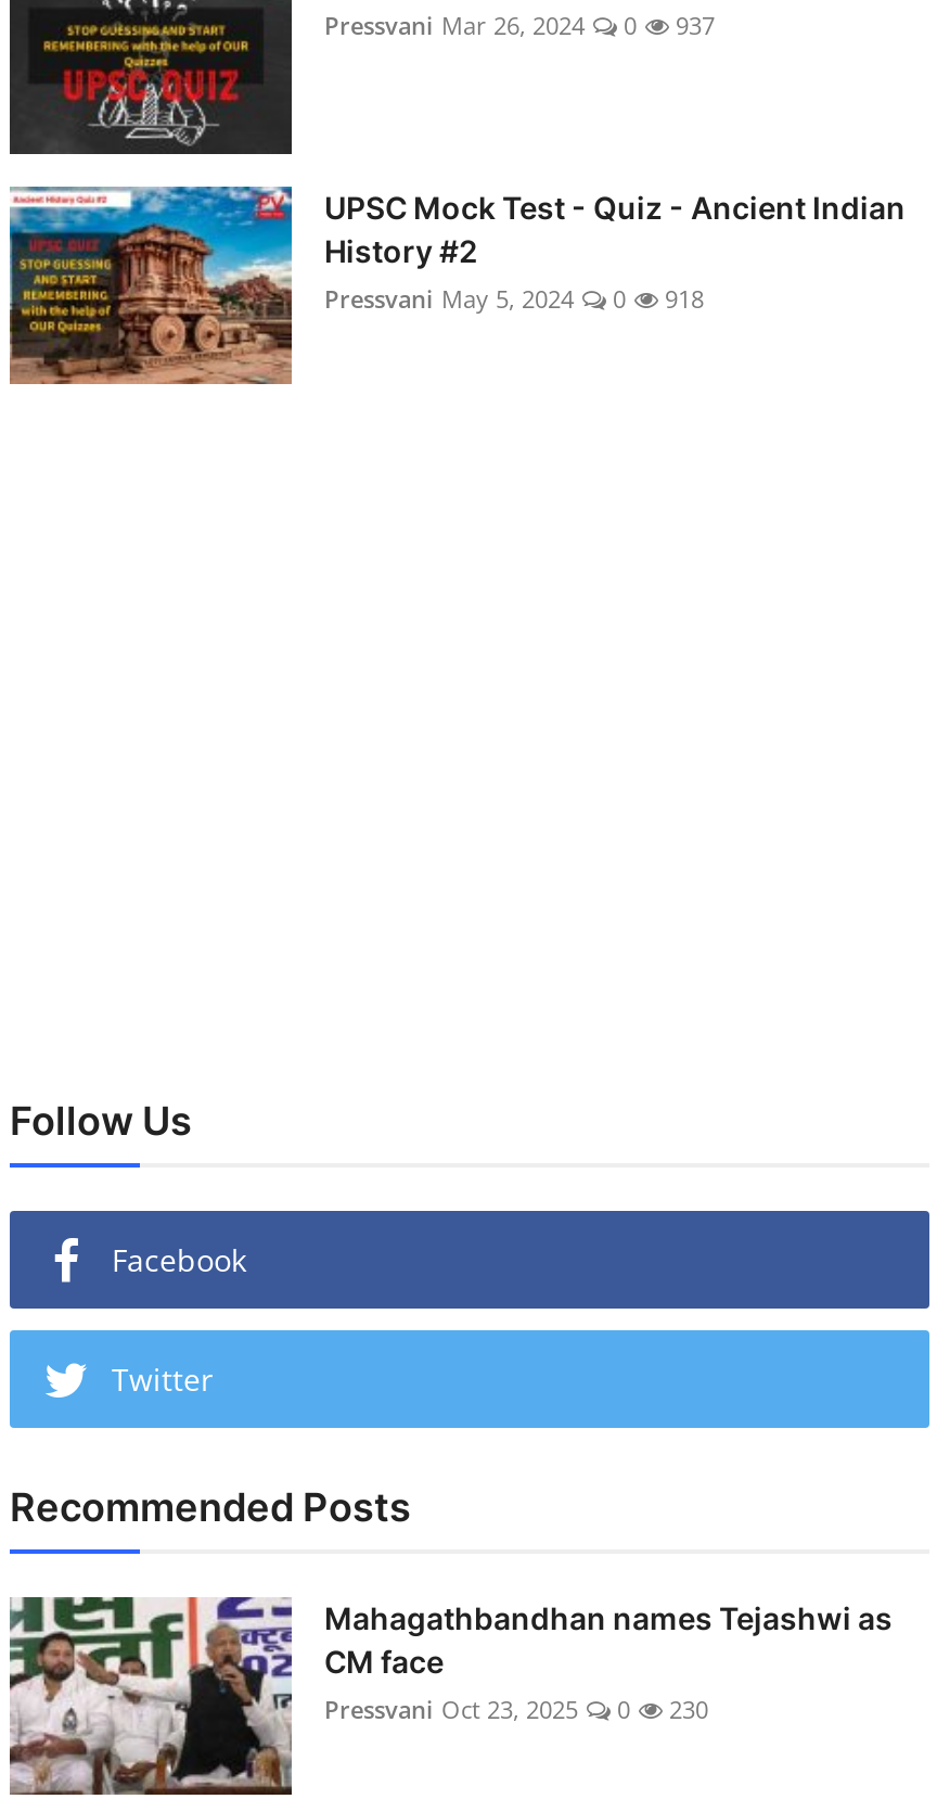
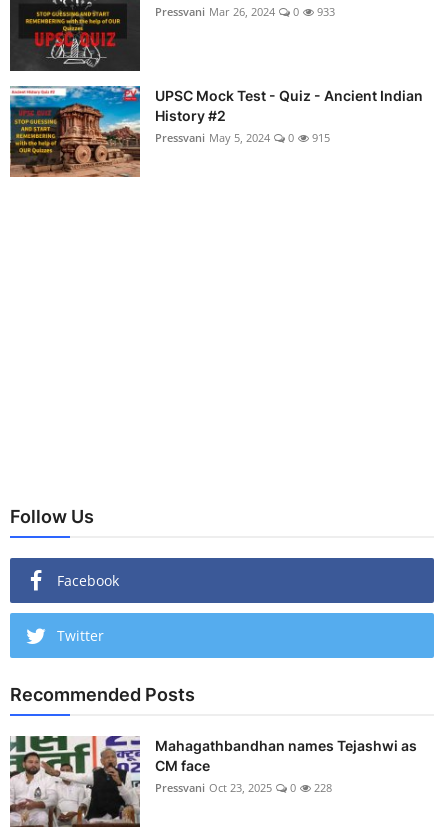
- Pressvani Mar 26, 2024 0 937
+ Pressvani Mar 26, 2024 0 933

- Pressvani May 5, 2024 0 918
+ Pressvani May 5, 2024 0 915

- Pressvani Oct 23, 2025 0 230
+ Pressvani Oct 23, 2025 0 228
